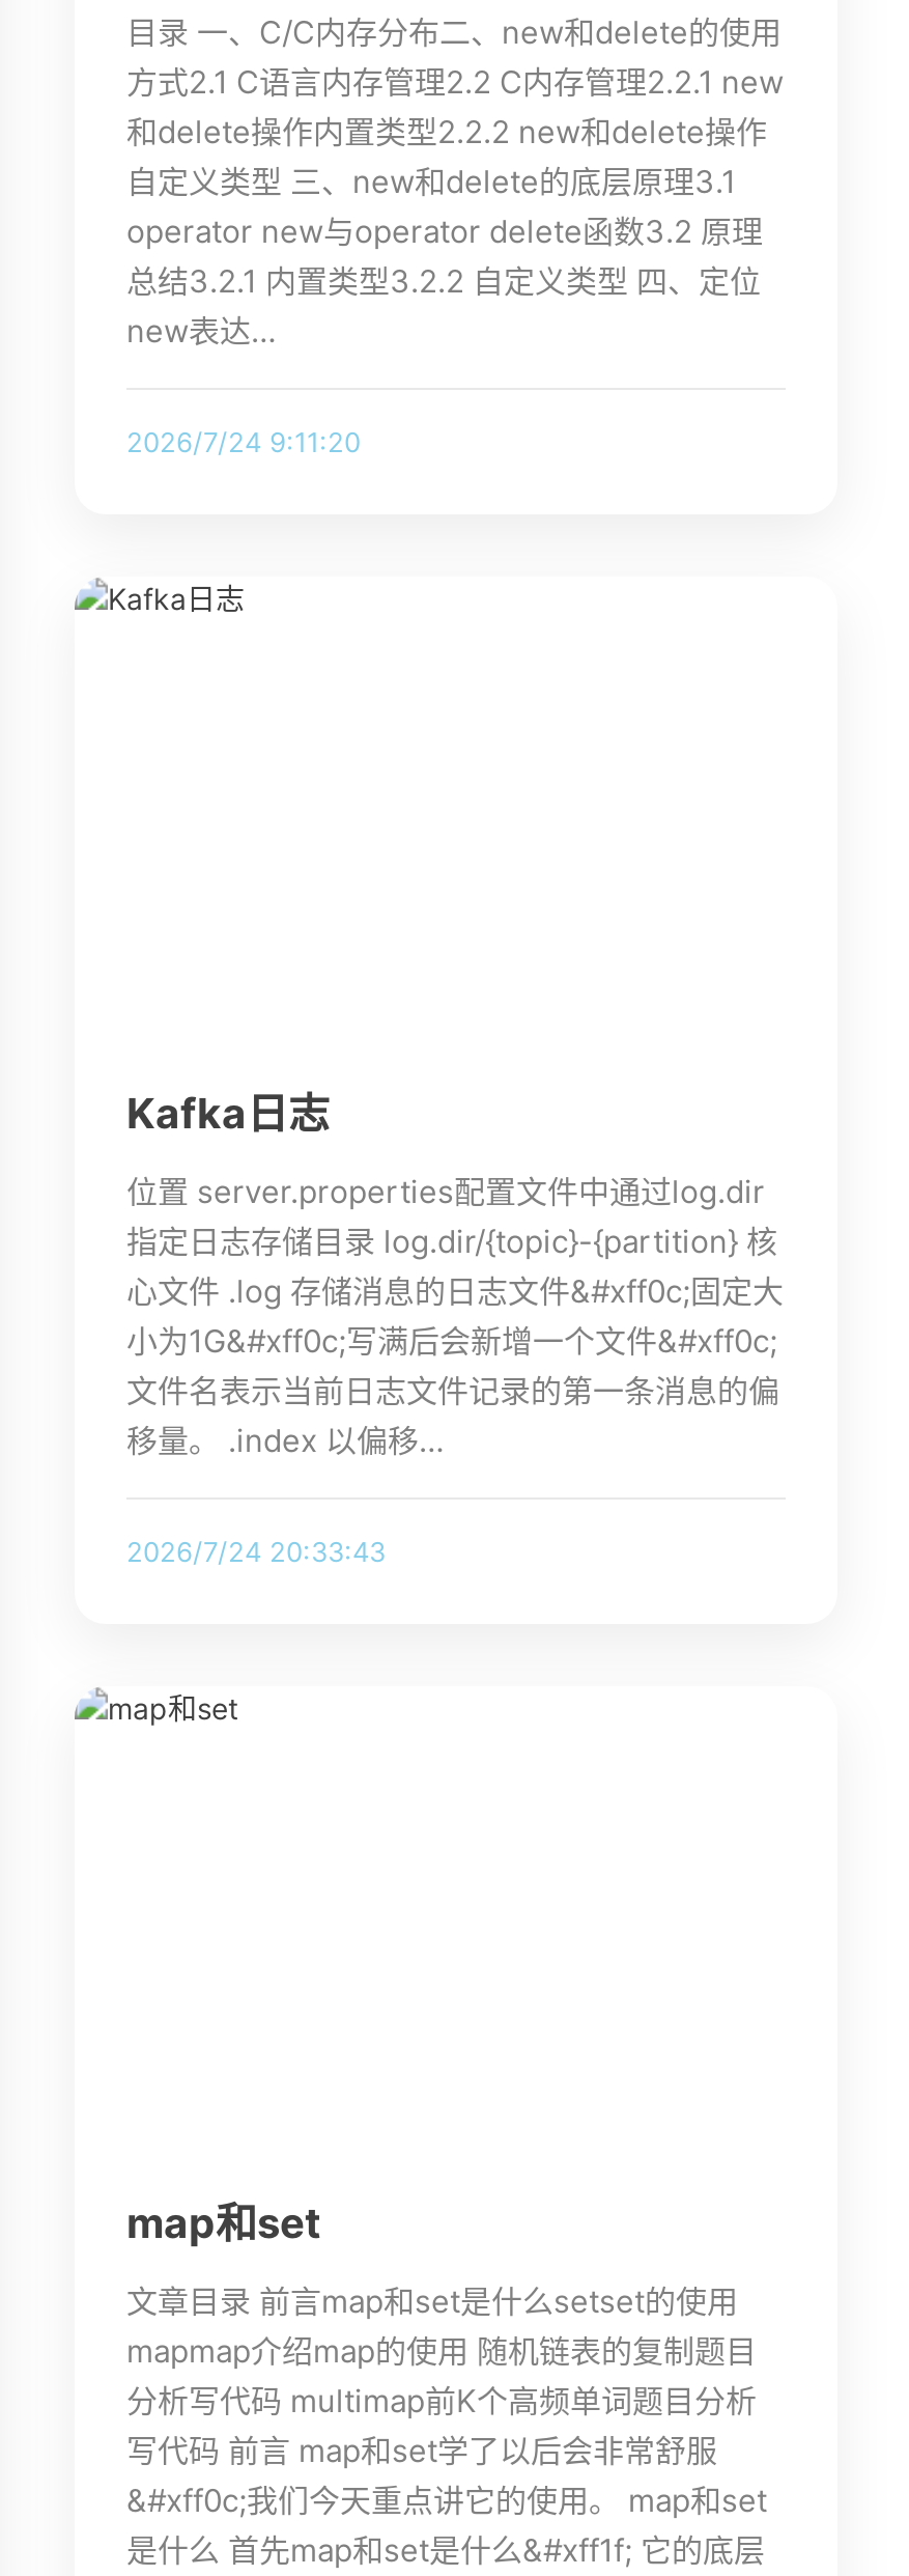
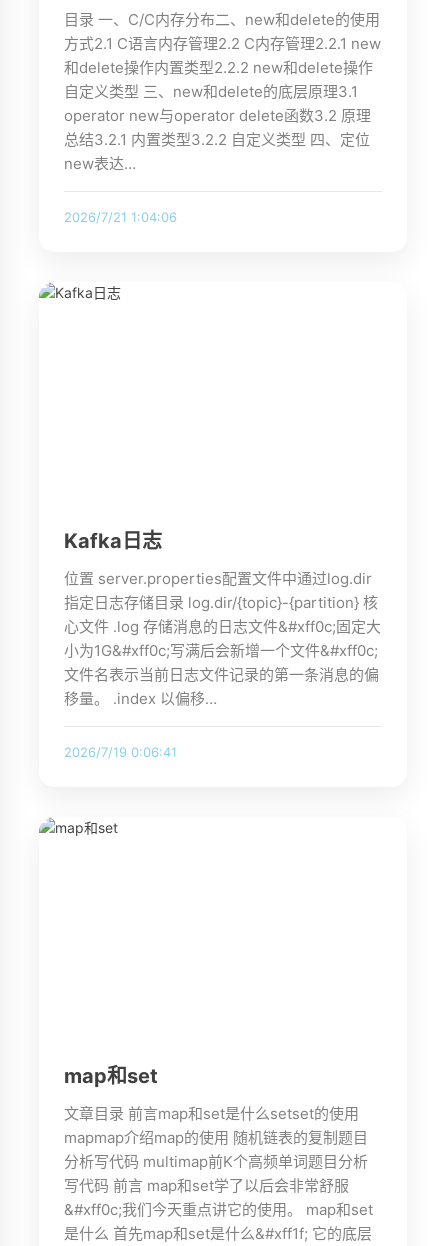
- 2026/7/24 9:11:20
+ 2026/7/21 1:04:06

- 2026/7/24 20:33:43
+ 2026/7/19 0:06:41
